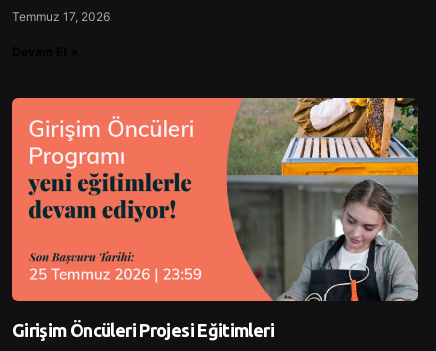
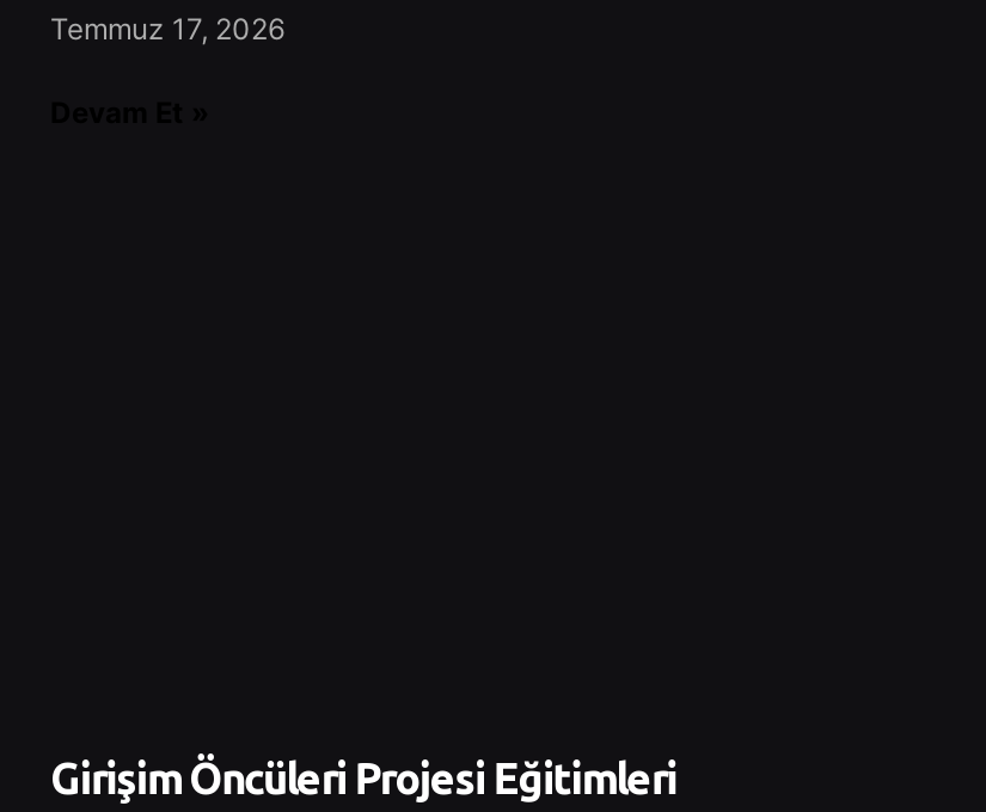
- [image]
